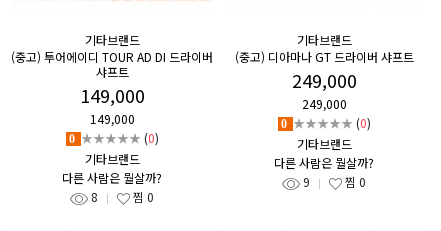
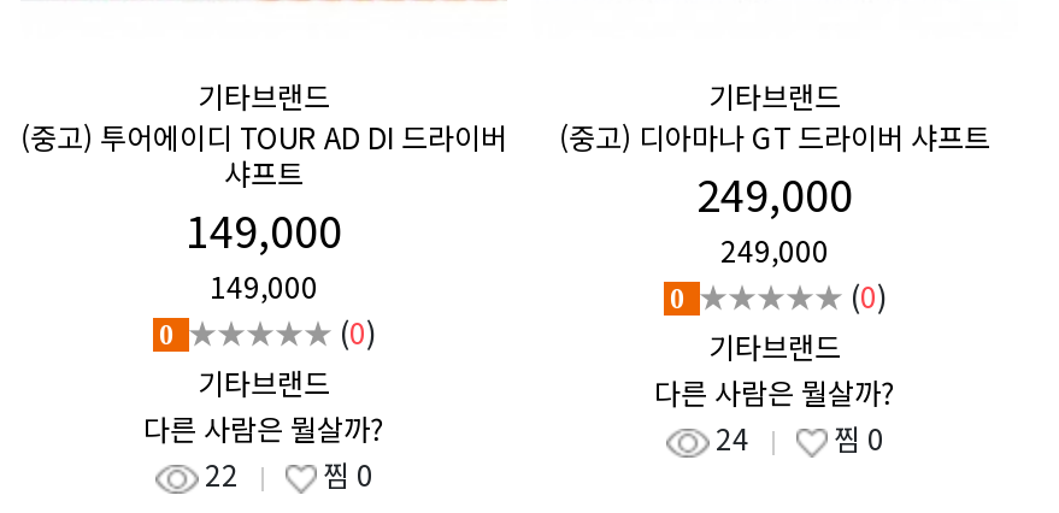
- 9 찜 0
+ 24 찜 0

- 8 찜 0
+ 22 찜 0
